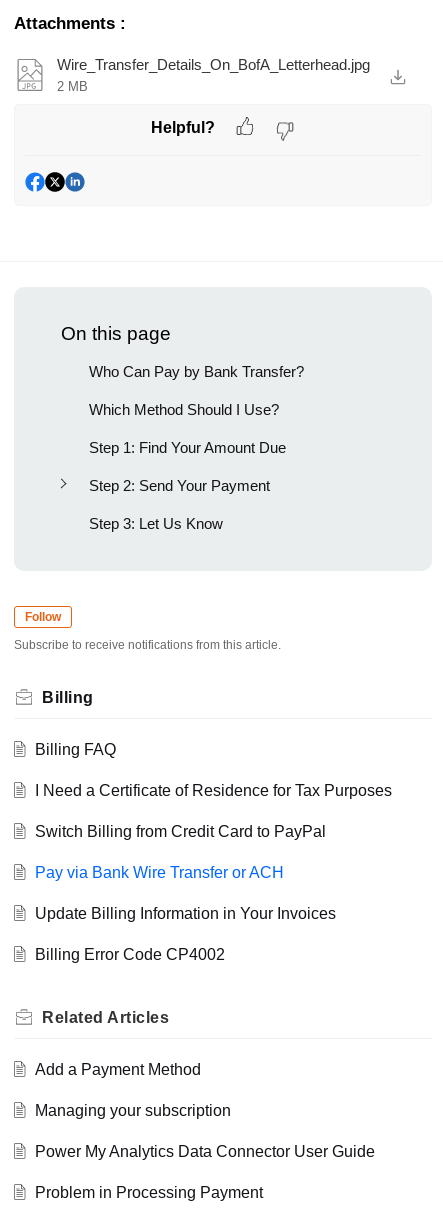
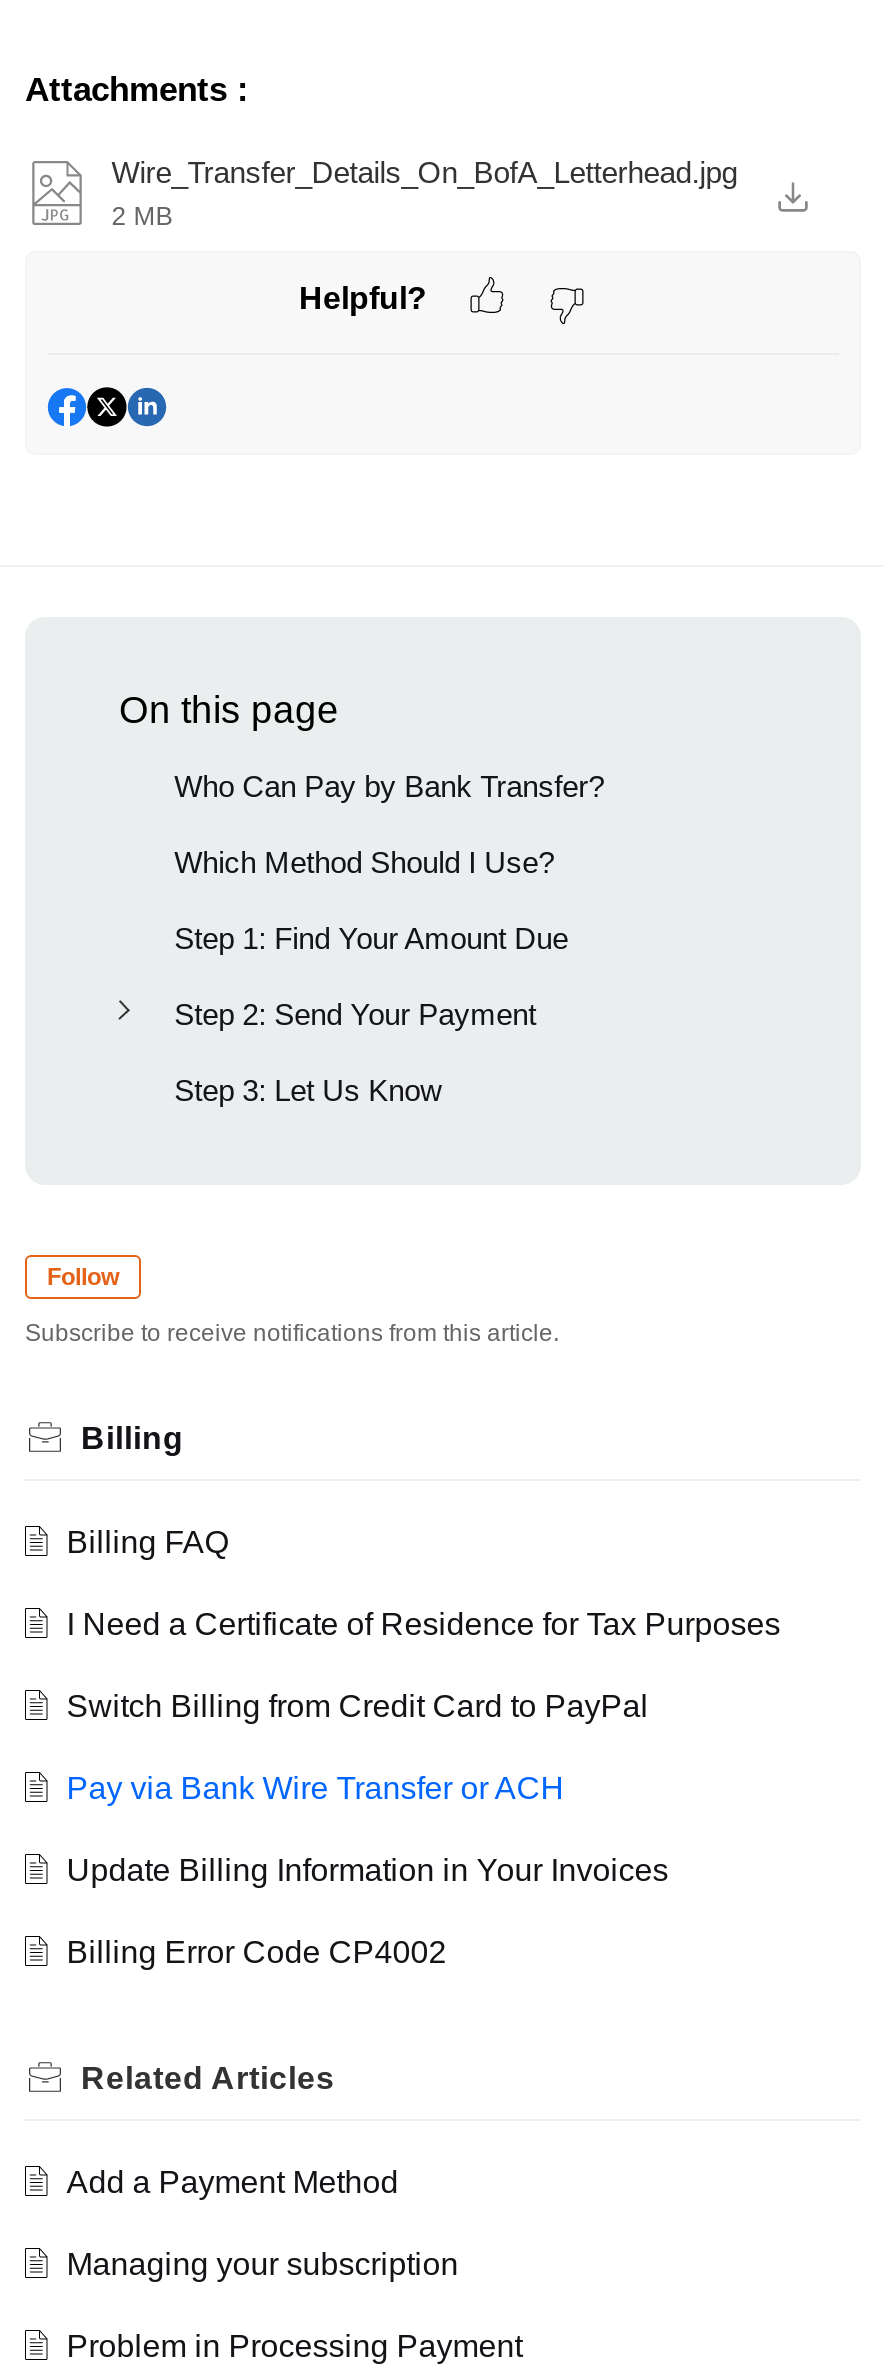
- Power My Analytics Data Connector User Guide
